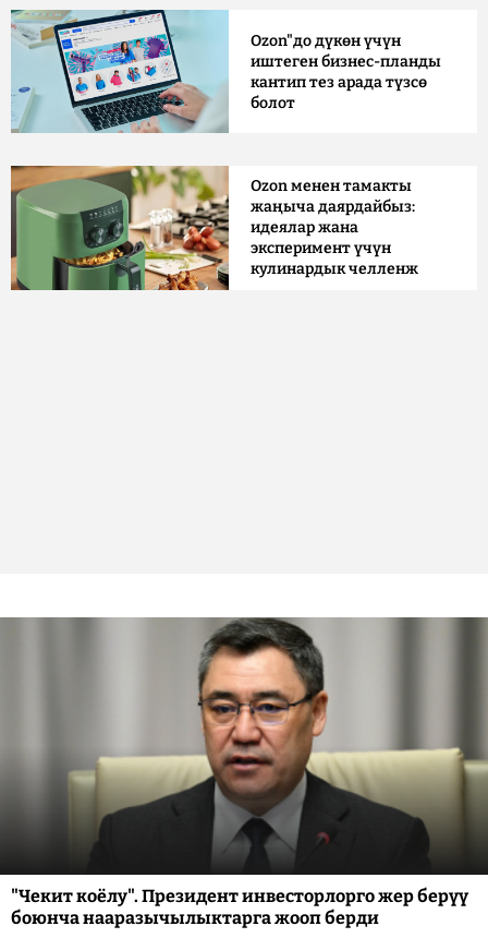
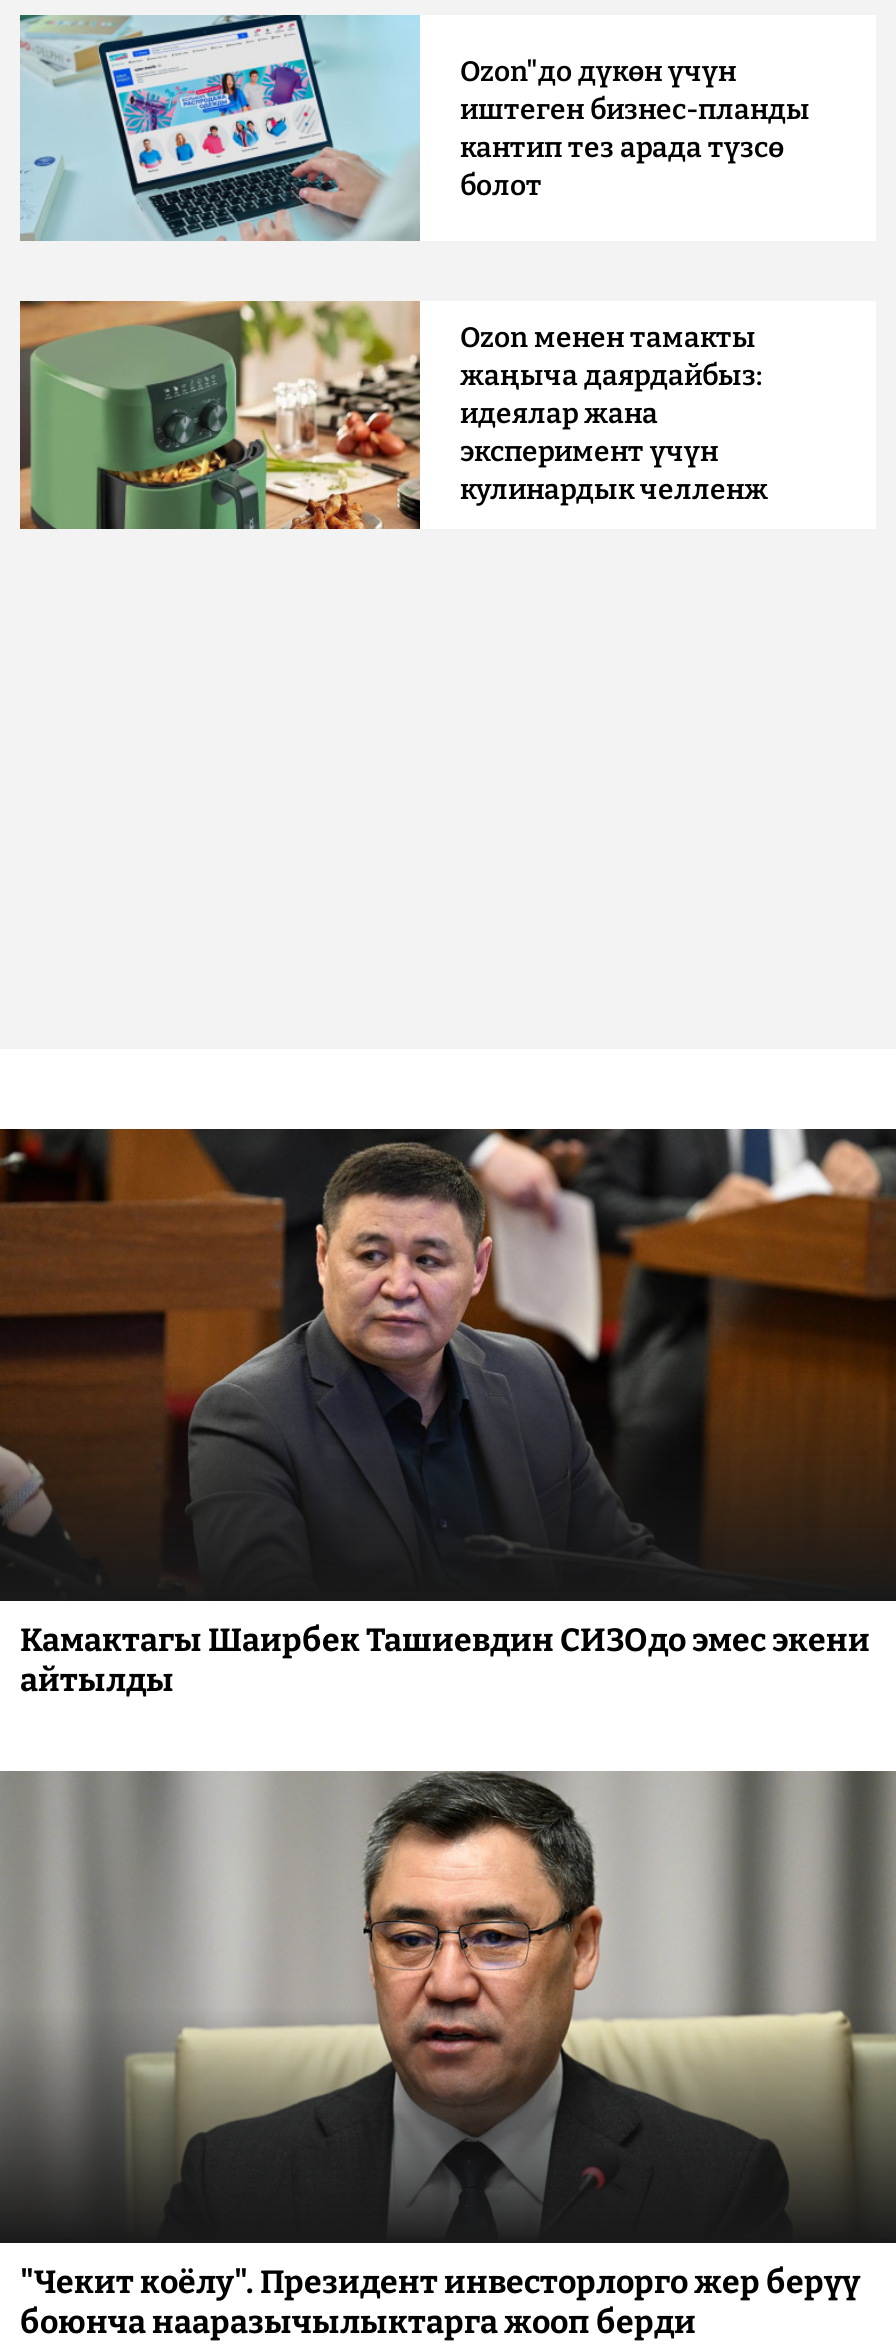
+ [image]
+ Камактагы Шаирбек Ташиевдин СИЗОдо эмес экени
+ айтылды
